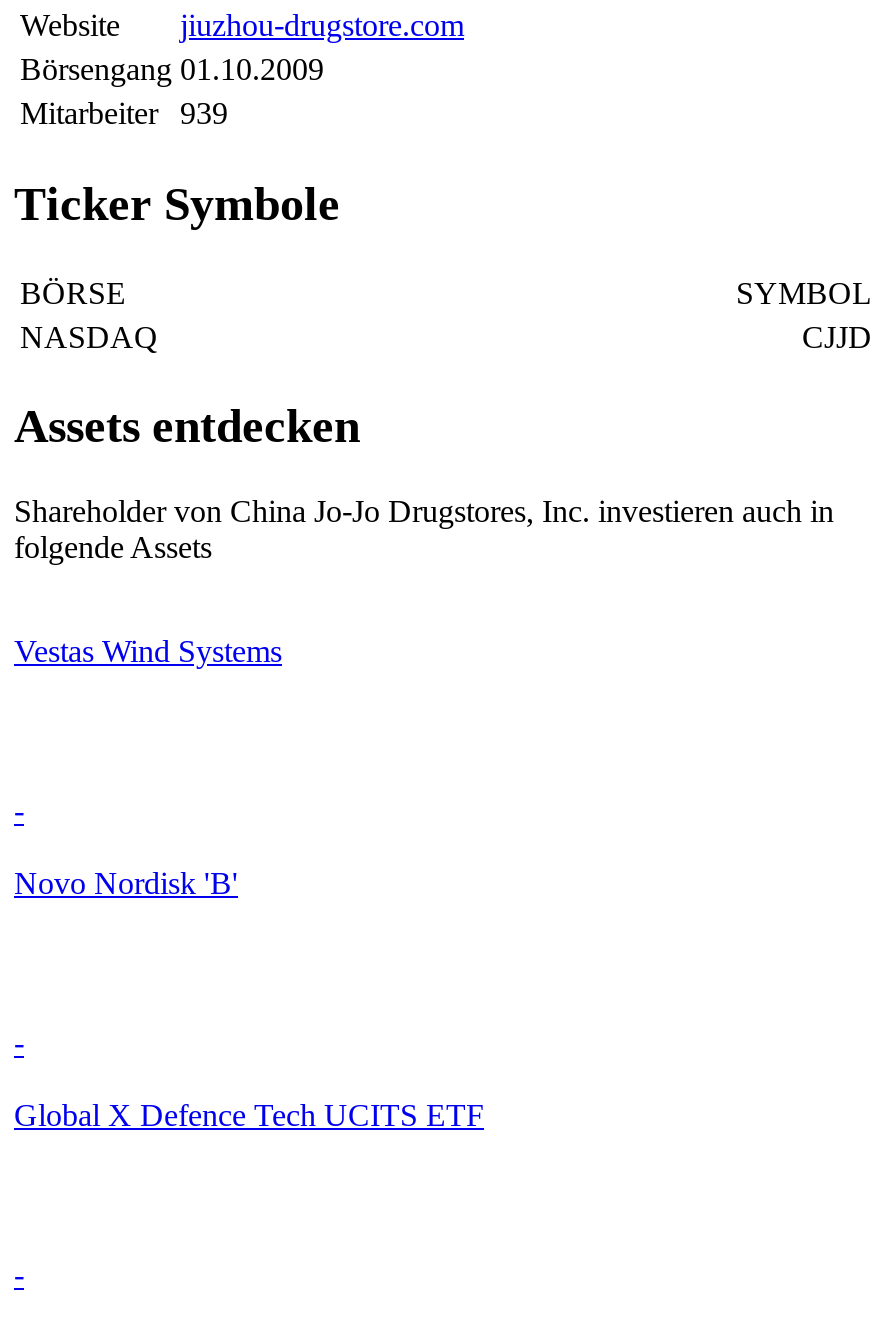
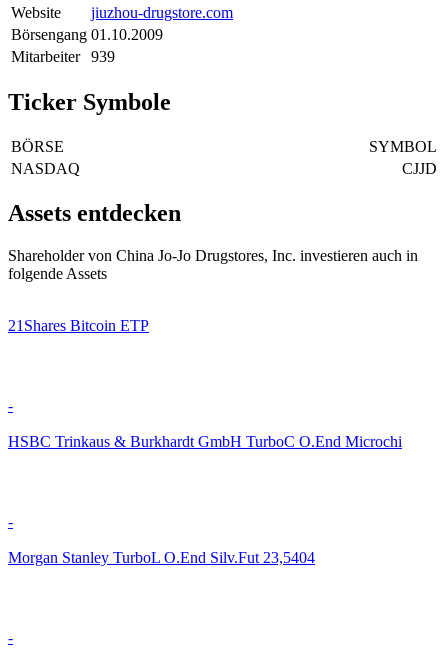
- Vestas Wind Systems
+ 21Shares Bitcoin ETP

- Novo Nordisk 'B'
+ HSBC Trinkaus & Burkhardt GmbH TurboC O.End Microchi

- Global X Defence Tech UCITS ETF
+ Morgan Stanley TurboL O.End Silv.Fut 23,5404
